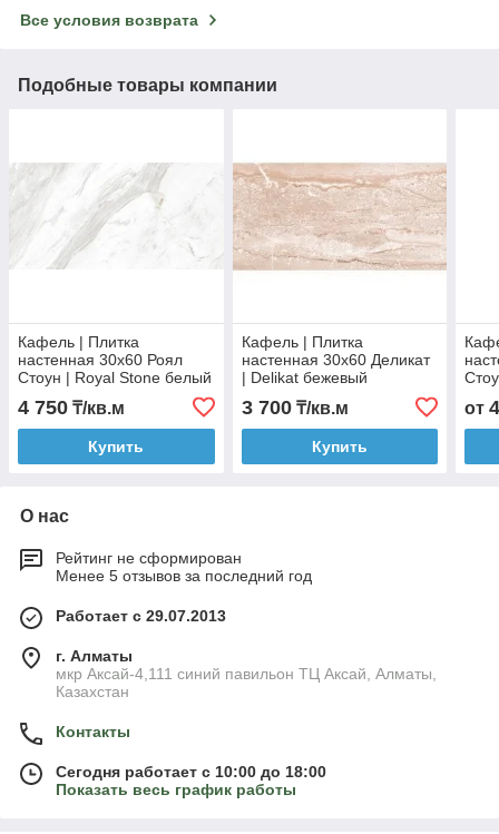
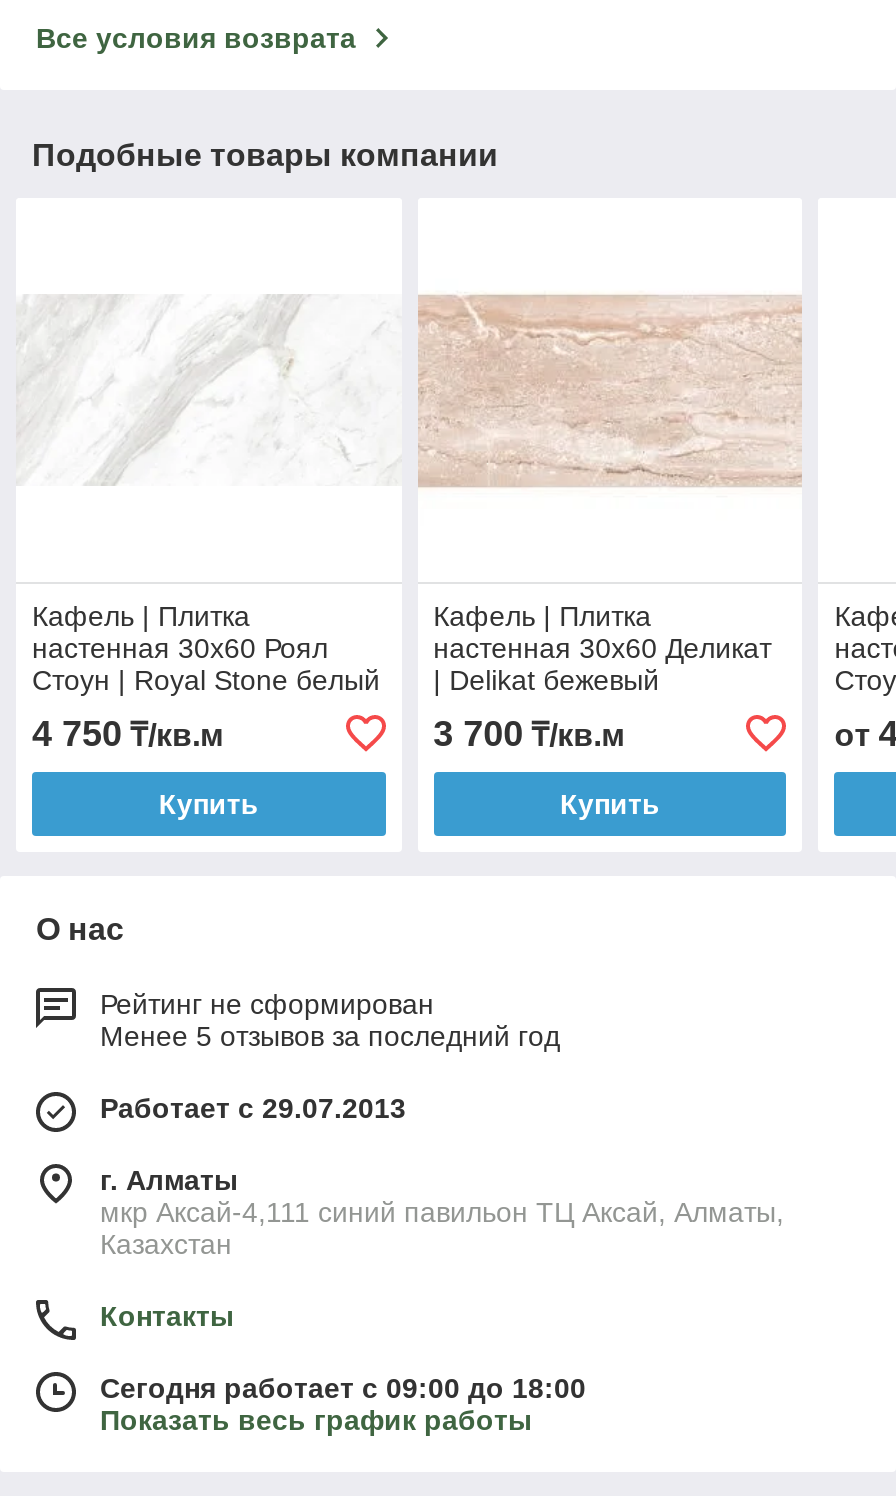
- Сегодня работает с 10:00 до 18:00
+ Сегодня работает с 09:00 до 18:00
